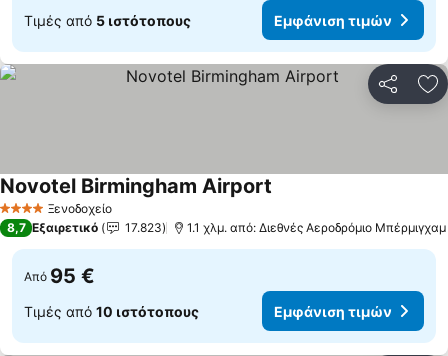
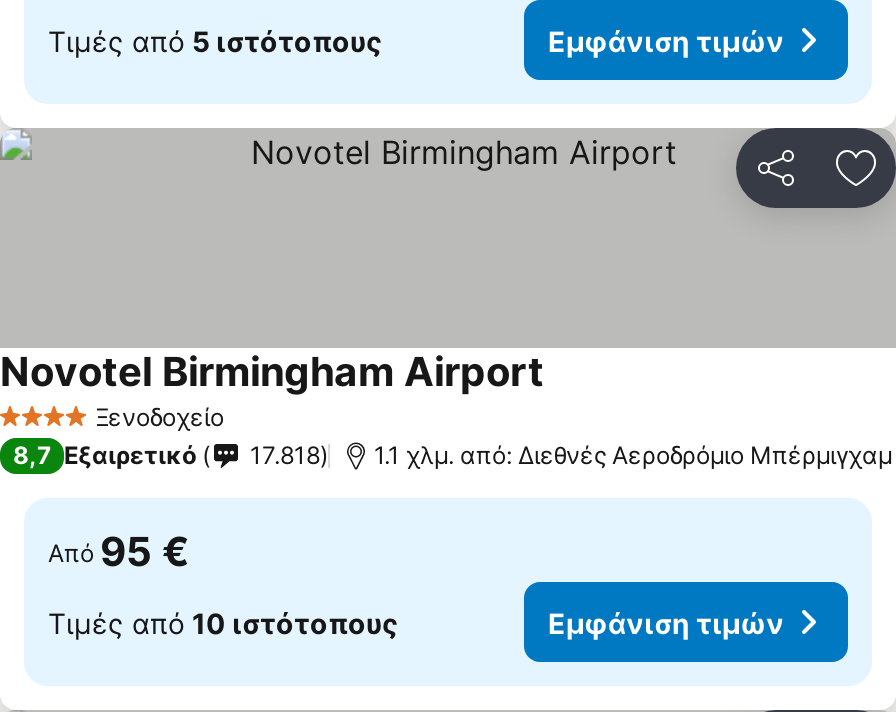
- 17.823
+ 17.818
